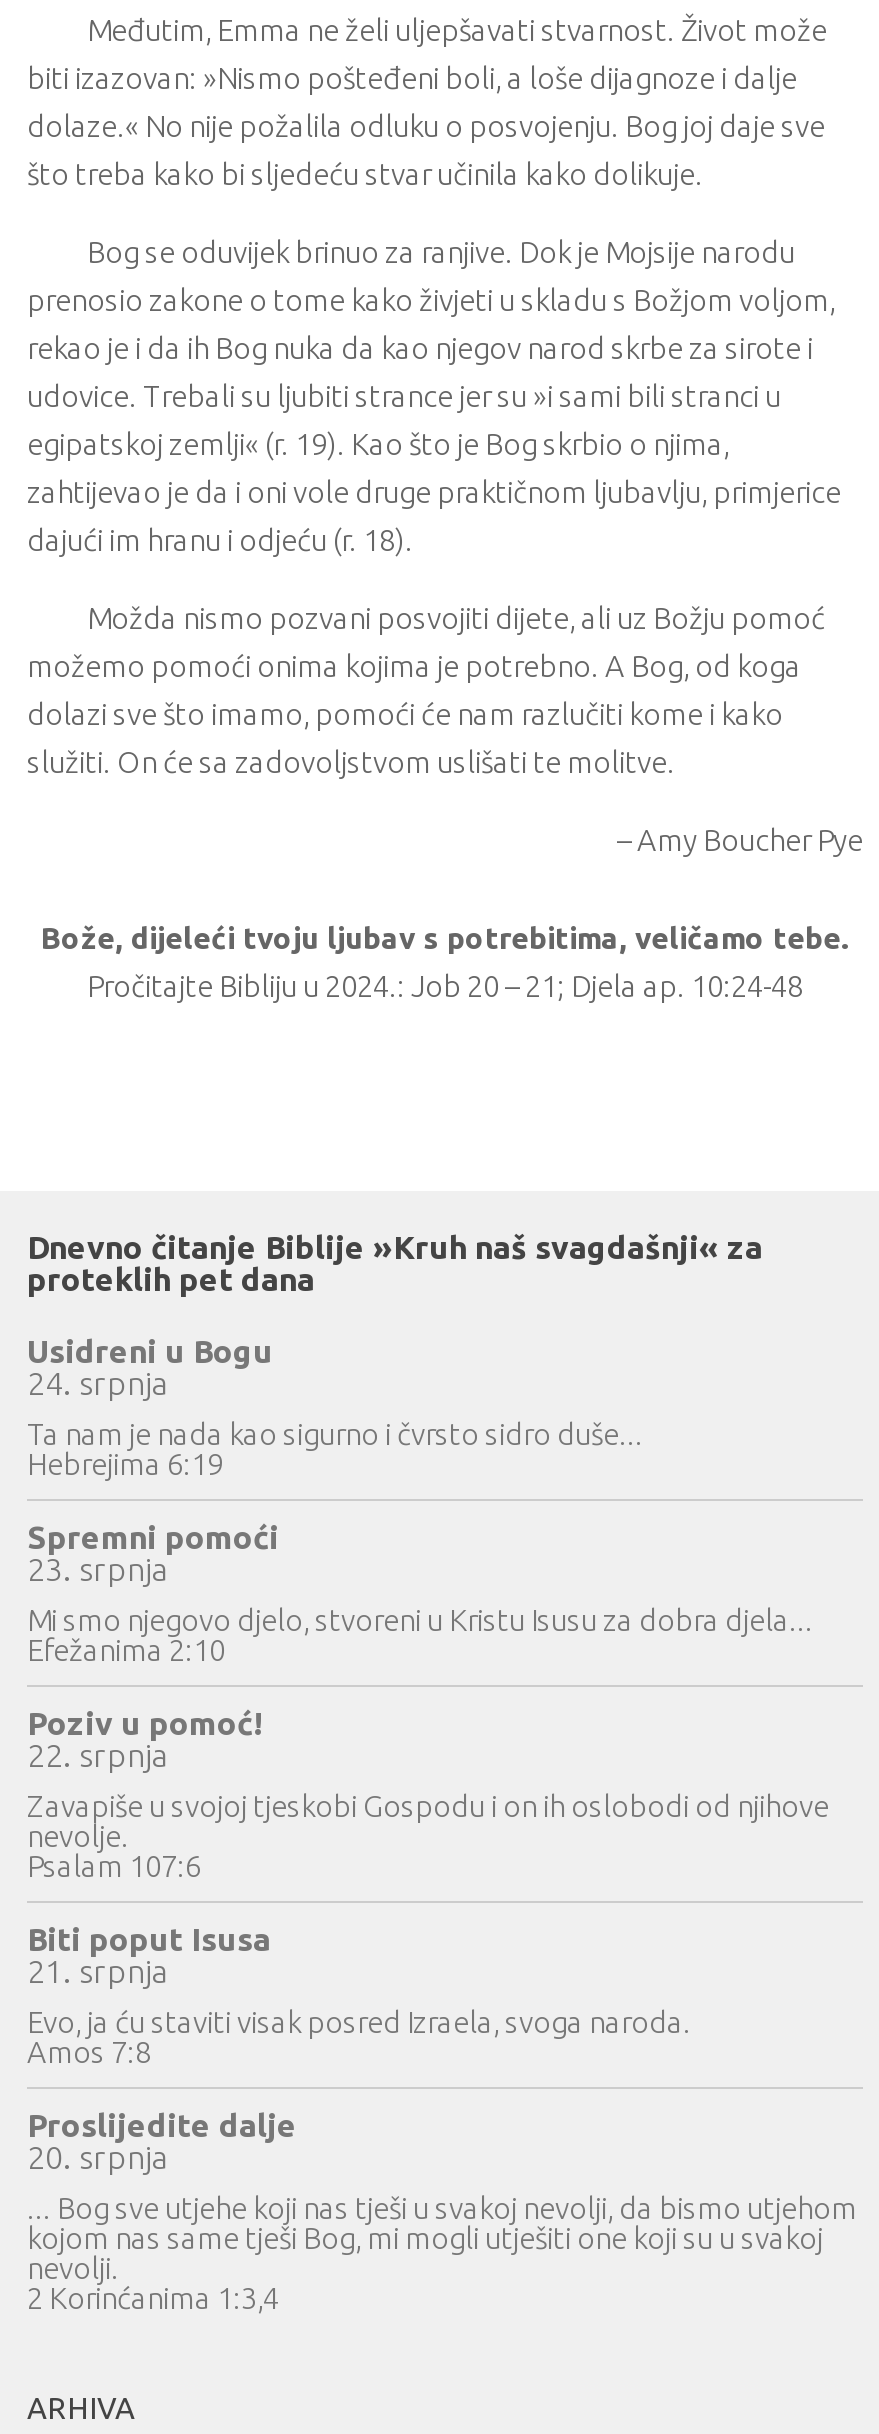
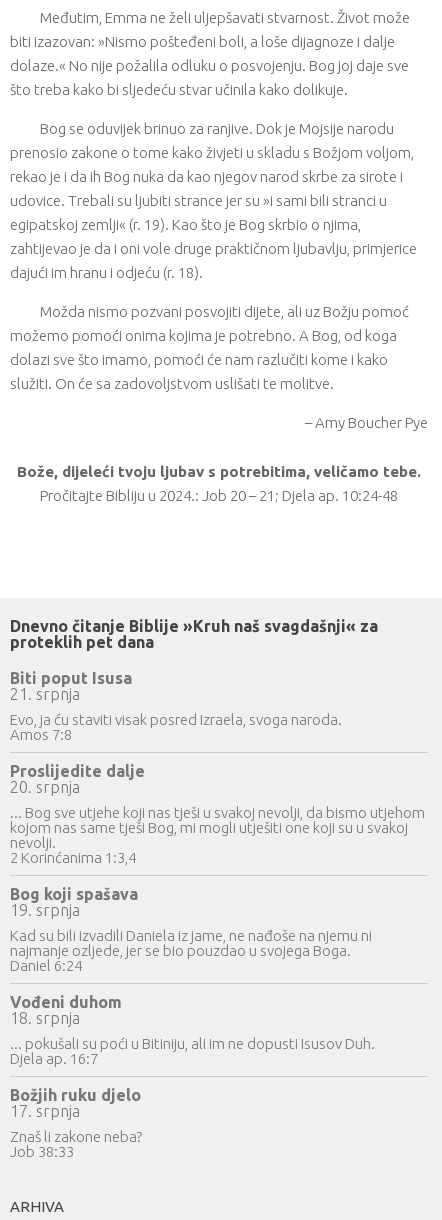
- Usidreni u Bogu
- 24. srpnja
- Ta nam je nada kao sigurno i čvrsto sidro duše...
- Hebrejima 6:19
- Spremni pomoći
- 23. srpnja
- Mi smo njegovo djelo, stvoreni u Kristu Isusu za dobra djela...
- Efežanima 2:10
- Poziv u pomoć!
- 22. srpnja
- Zavapiše u svojoj tjeskobi Gospodu i on ih oslobodi od njihove
- nevolje.
- Psalam 107:6

moved up: Biti poput Isusa | 21. srpnja | Evo, ja ću staviti visak posred Izraela, svoga naroda. | ... | nevolji. | 2 Korinćanima 1:3,4

+ Bog koji spašava
+ 19. srpnja
+ Kad su bili izvadili Daniela iz jame, ne nađoše na njemu ni
+ najmanje ozljede, jer se bio pouzdao u svojega Boga.
+ Daniel 6:24
+ Vođeni duhom
+ 18. srpnja
+ ... pokušali su poći u Bitiniju, ali im ne dopusti Isusov Duh.
+ Djela ap. 16:7
+ Božjih ruku djelo
+ 17. srpnja
+ Znaš li zakone neba?
+ Job 38:33
